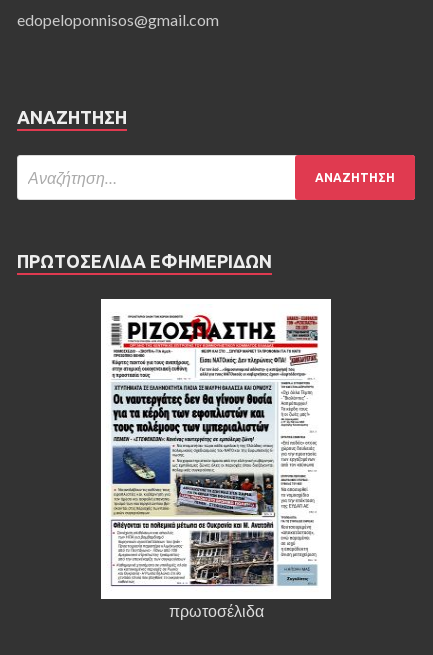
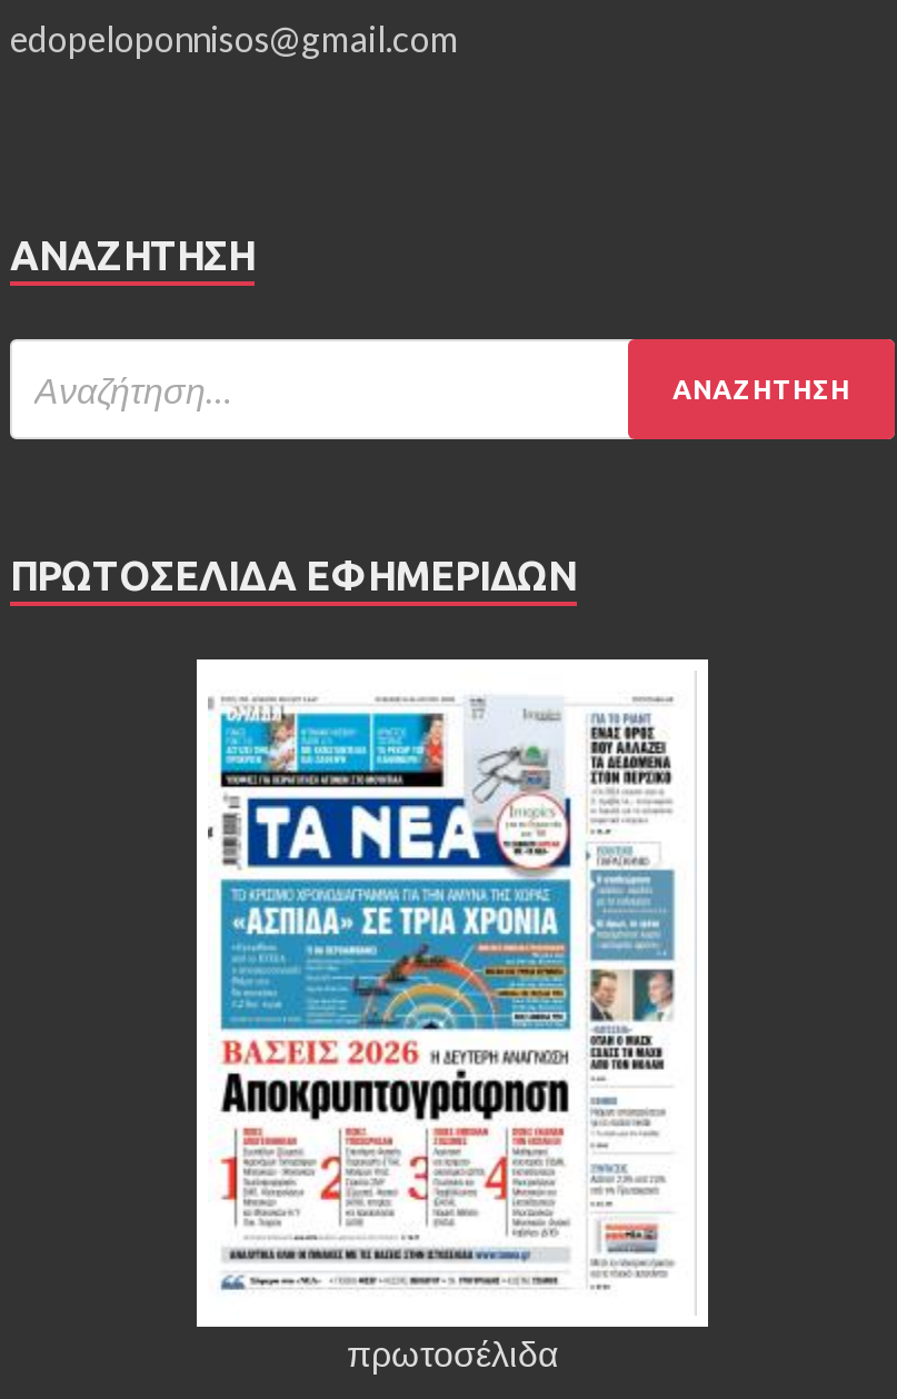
- [image]
+ [image]
